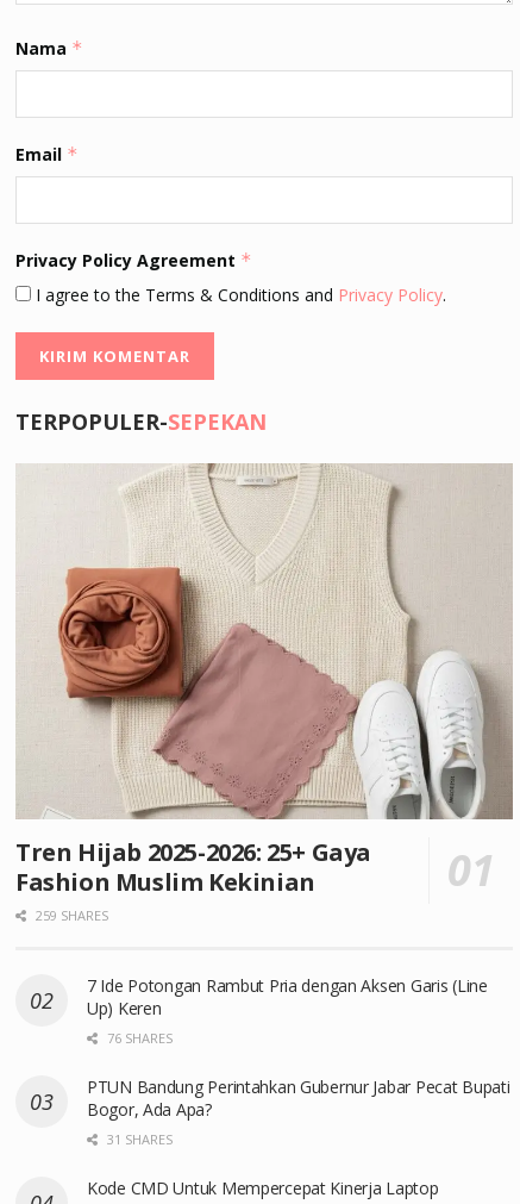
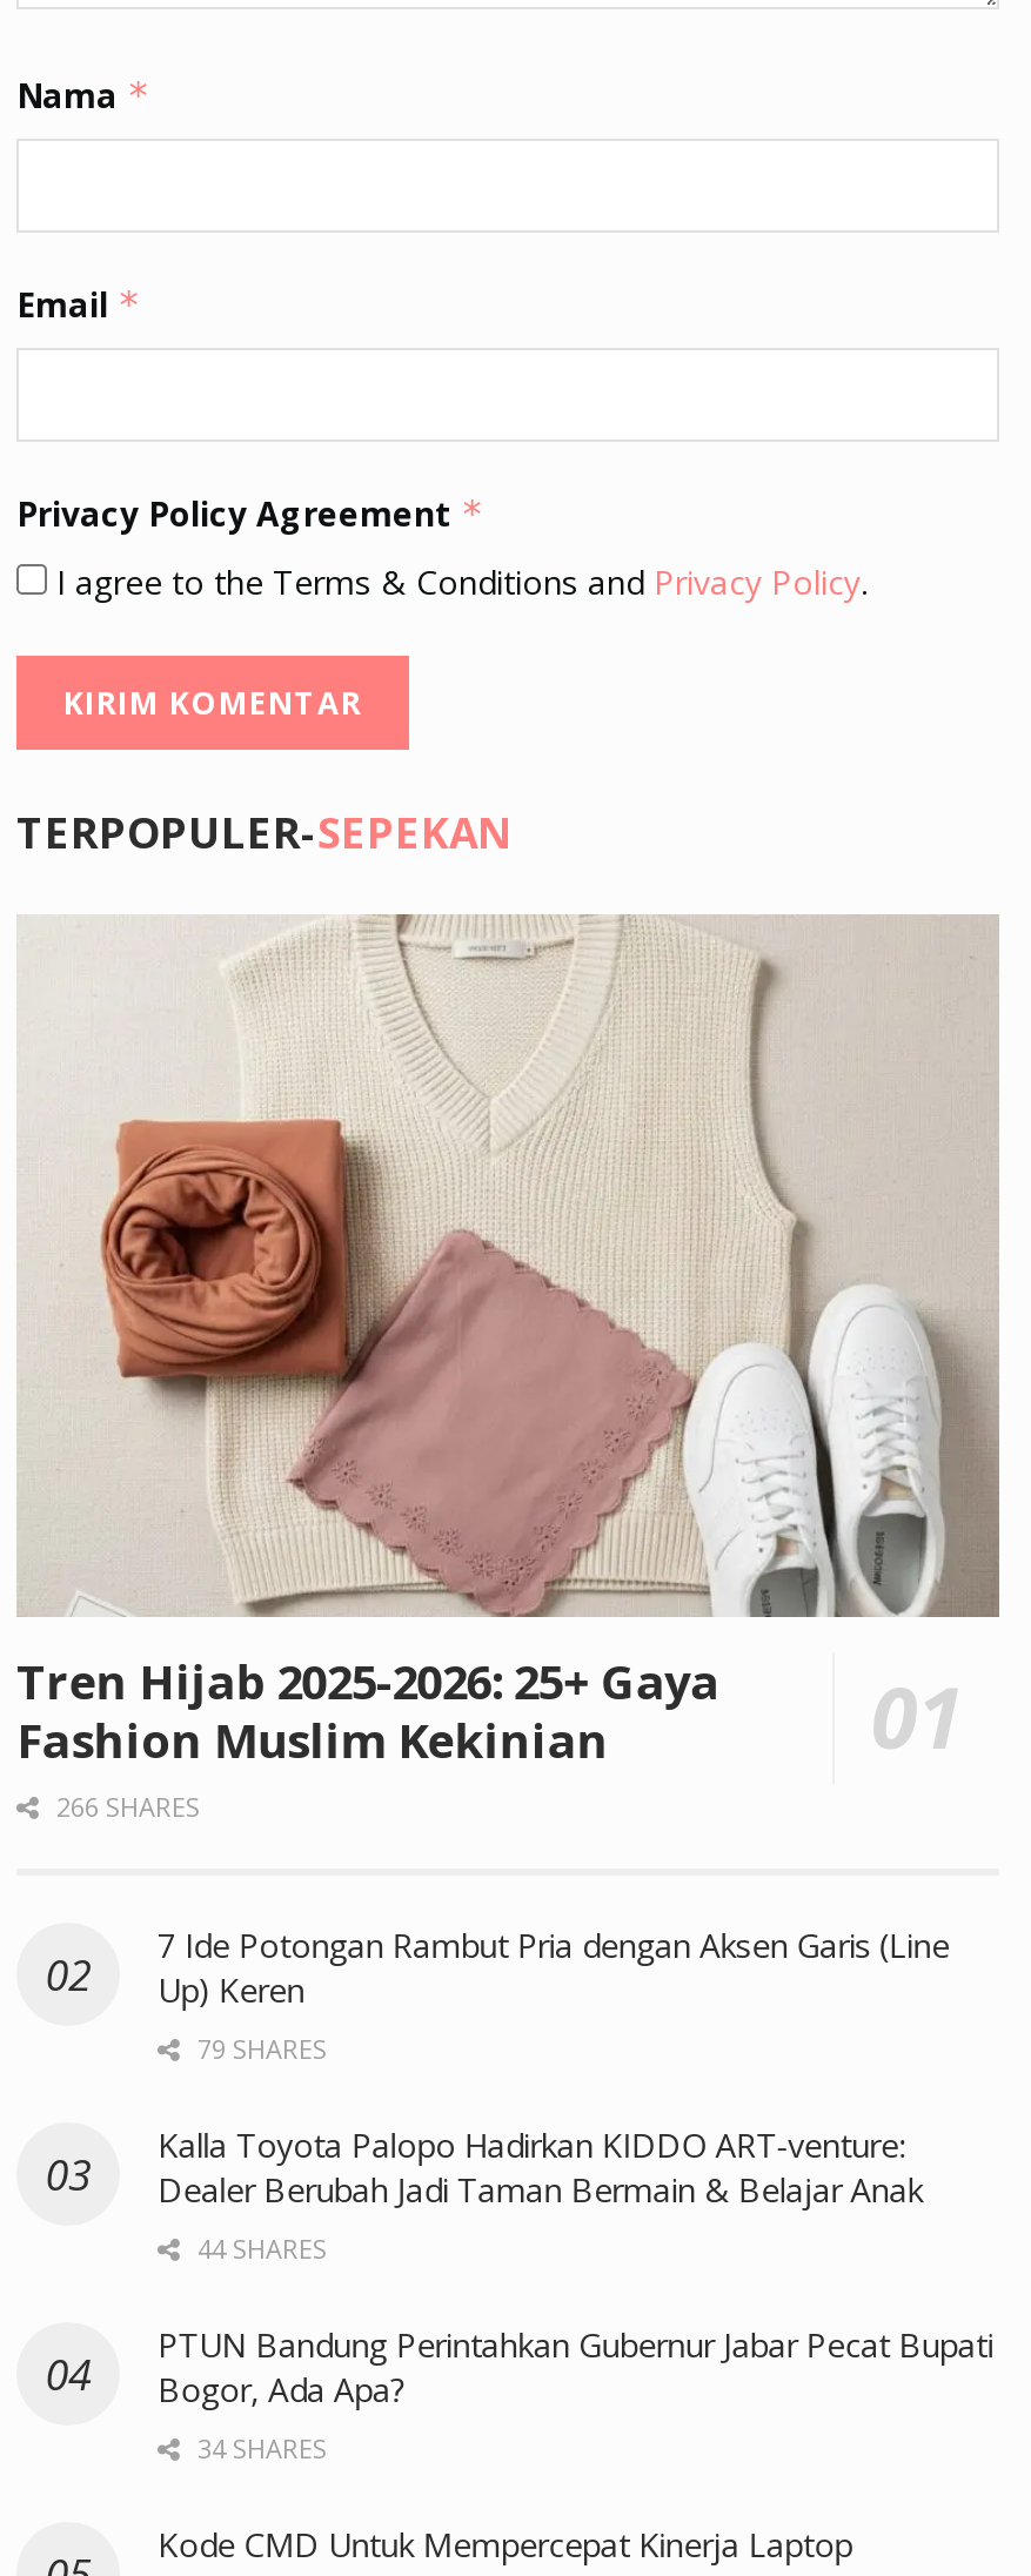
- 259 SHARES
+ 266 SHARES

- 76 SHARES
+ 79 SHARES
+ Kalla Toyota Palopo Hadirkan KIDDO ART-venture:
+ Dealer Berubah Jadi Taman Bermain & Belajar Anak
+ 44 SHARES

- 31 SHARES
+ 34 SHARES
